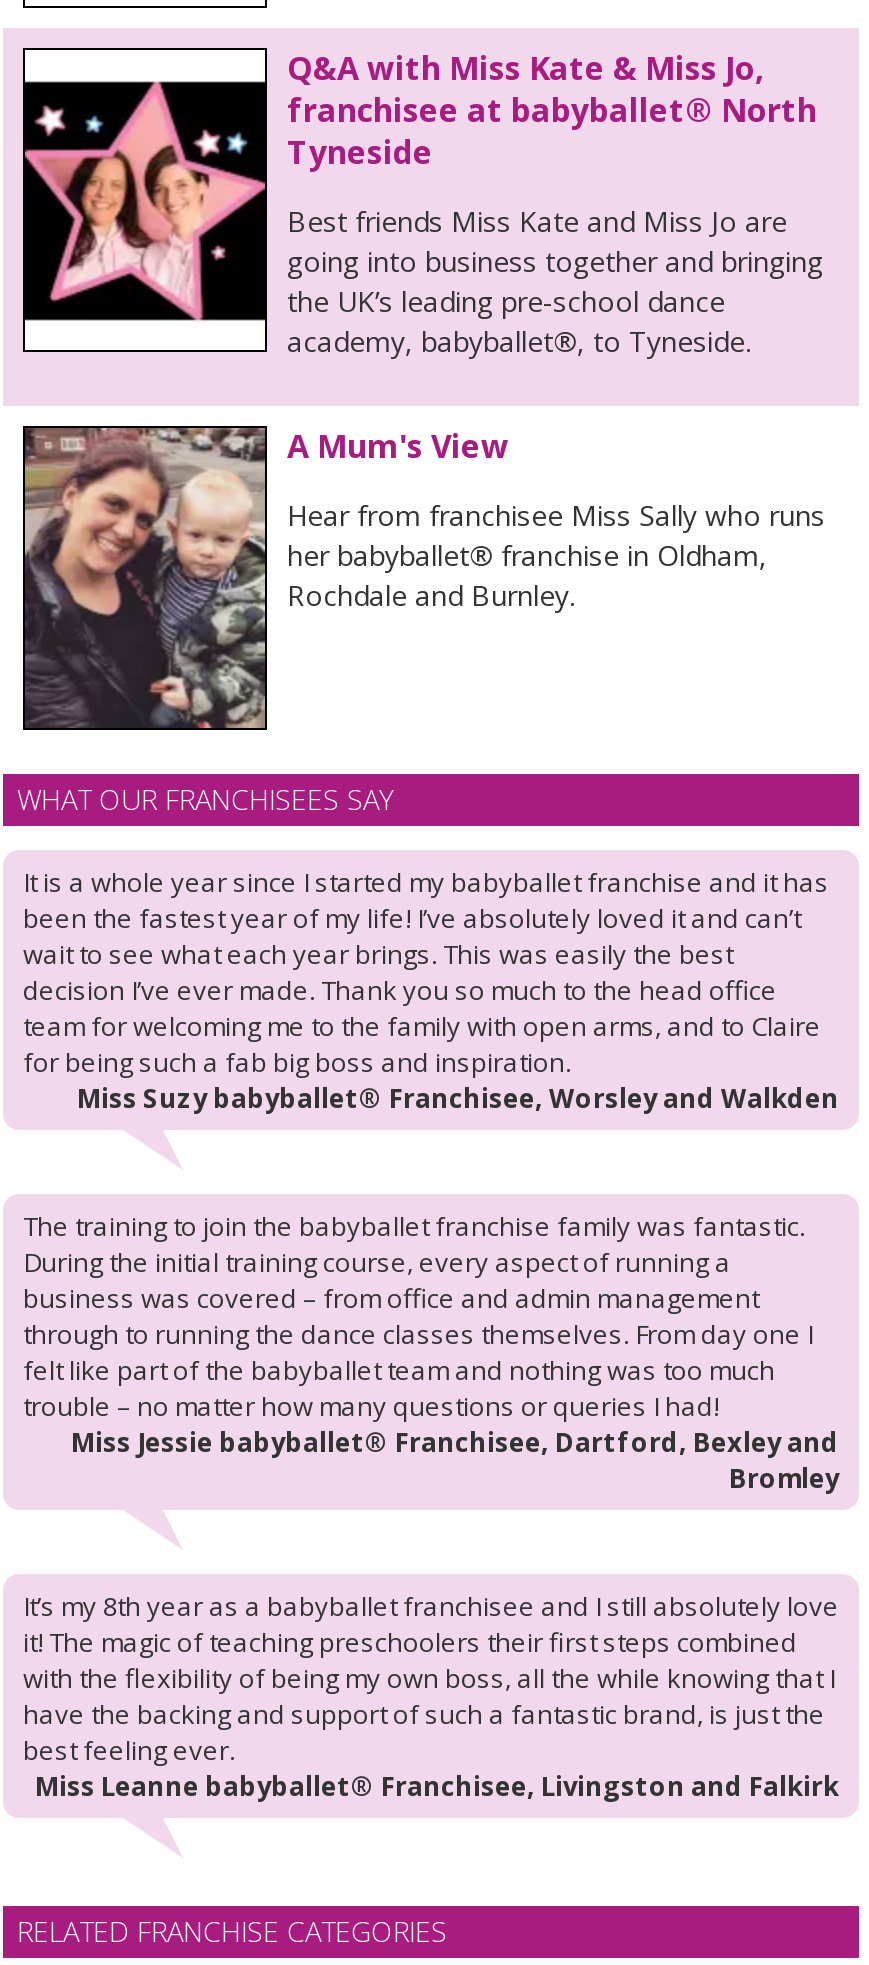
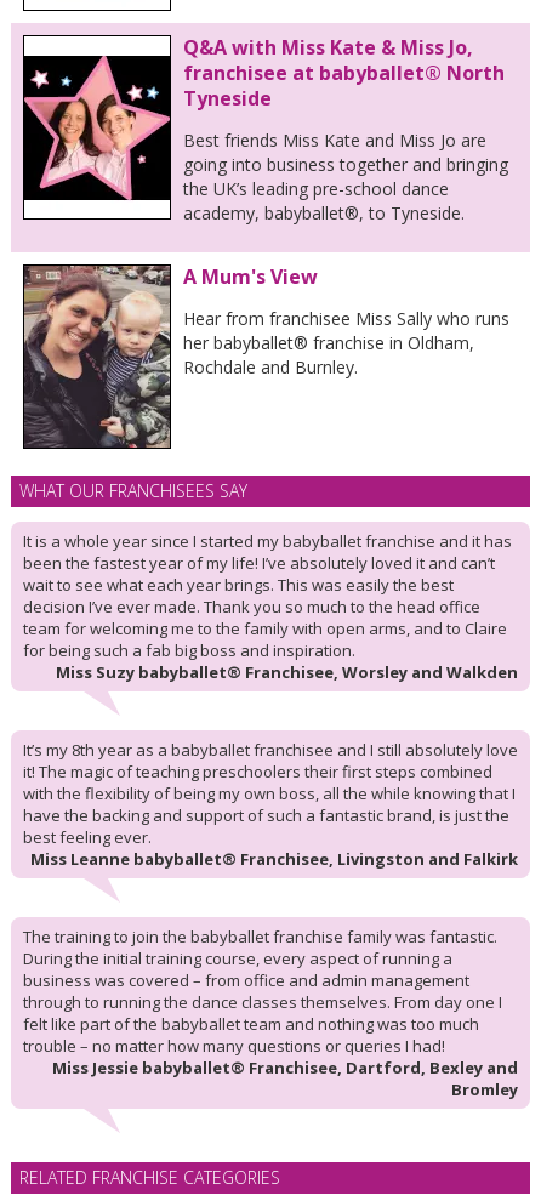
moved down: The training to join the babyballet franchise family was fantastic. | During the initial training course, every aspect of running a | business was covered – from office and admin management | through to running the dance classes themselves. From day one I | felt like part of the babyballet team and nothing was too much | trouble – no matter how many questions or queries I had! | Miss Jessie babyballet® Franchisee, Dartford, Bexley and | Bromley

moved up: It’s my 8th year as a babyballet franchisee and I still absolutely love | it! The magic of teaching preschoolers their first steps combined | with the flexibility of being my own boss, all the while knowing that I | have the backing and support of such a fantastic brand, is just the | best feeling ever. | Miss Leanne babyballet® Franchisee, Livingston and Falkirk
